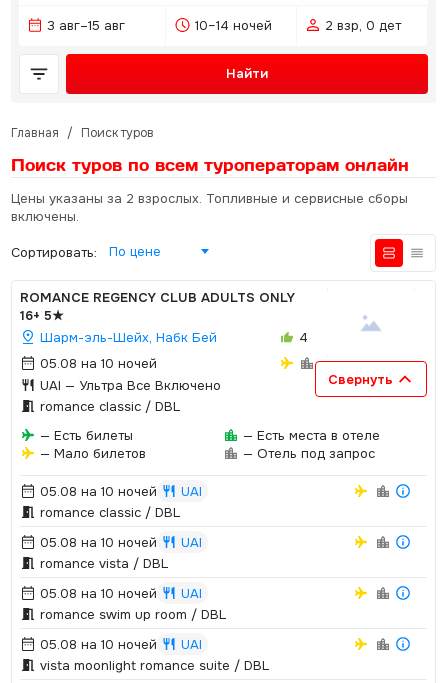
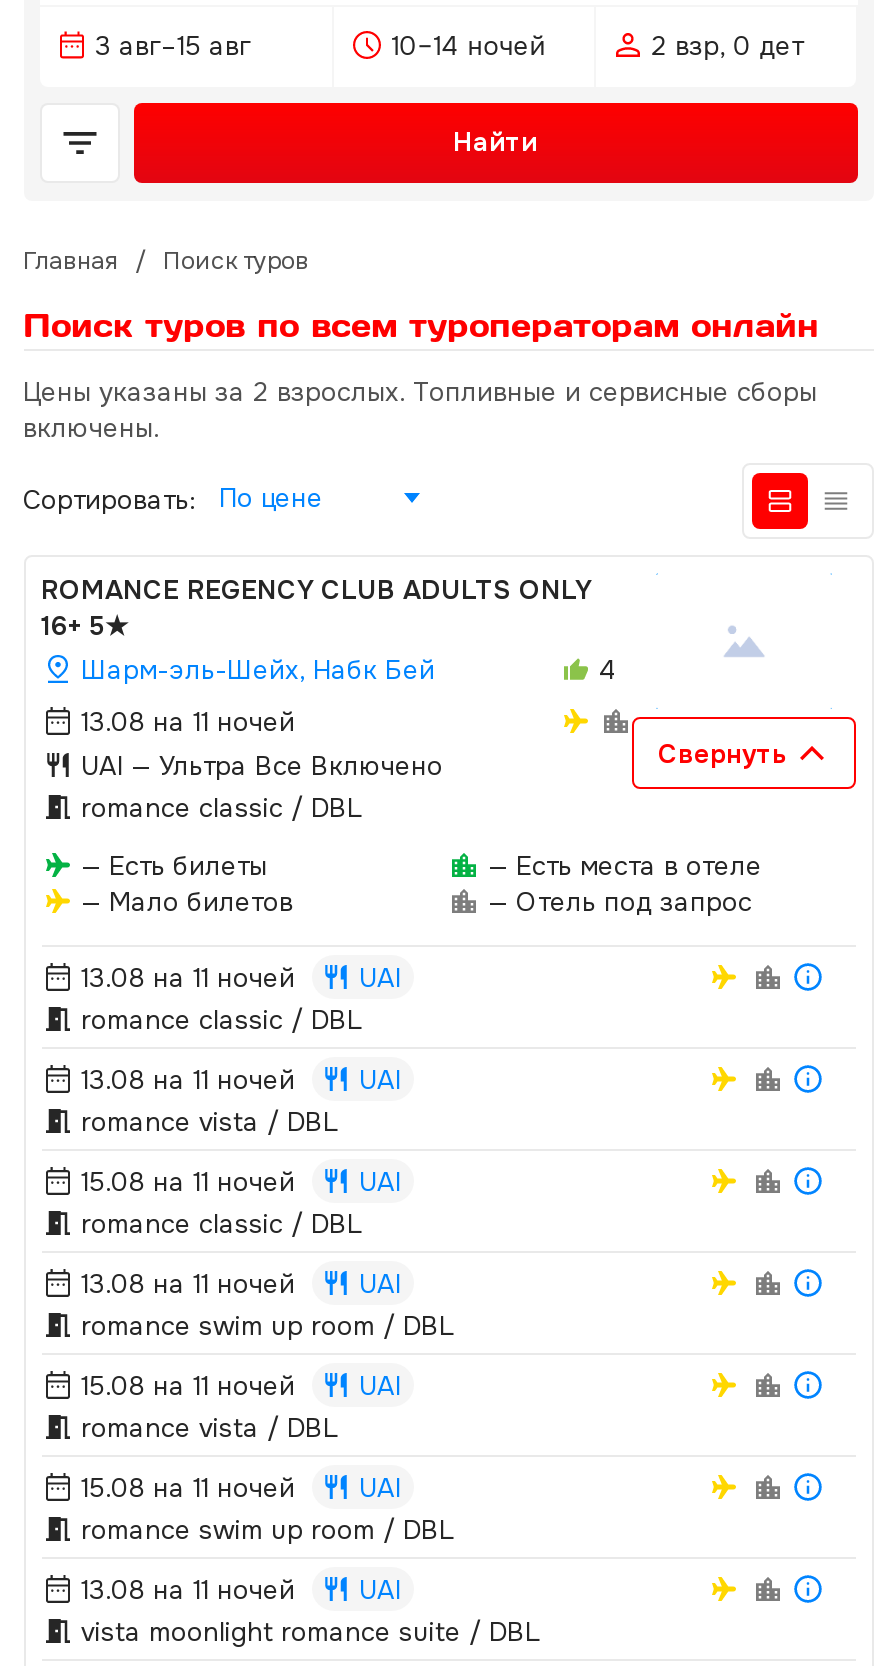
- 05.08 на 10 ночей
+ 13.08 на 11 ночей

- 05.08 на 10 ночей UAI
+ 13.08 на 11 ночей UAI

- 05.08 на 10 ночей UAI
+ 13.08 на 11 ночей UAI

- 05.08 на 10 ночей
+ 15.08 на 11 ночей
+ UAI
+ romance classic / DBL
+ 13.08 на 11 ночей

- 05.08 на 10 ночей
+ 15.08 на 11 ночей
+ UAI
+ romance vista / DBL
+ 15.08 на 11 ночей
+ UAI
+ romance swim up room / DBL
+ 13.08 на 11 ночей
